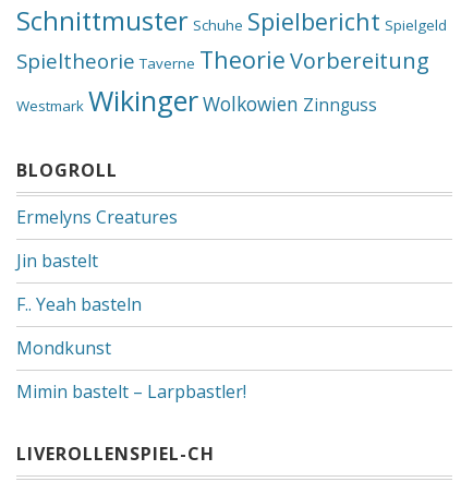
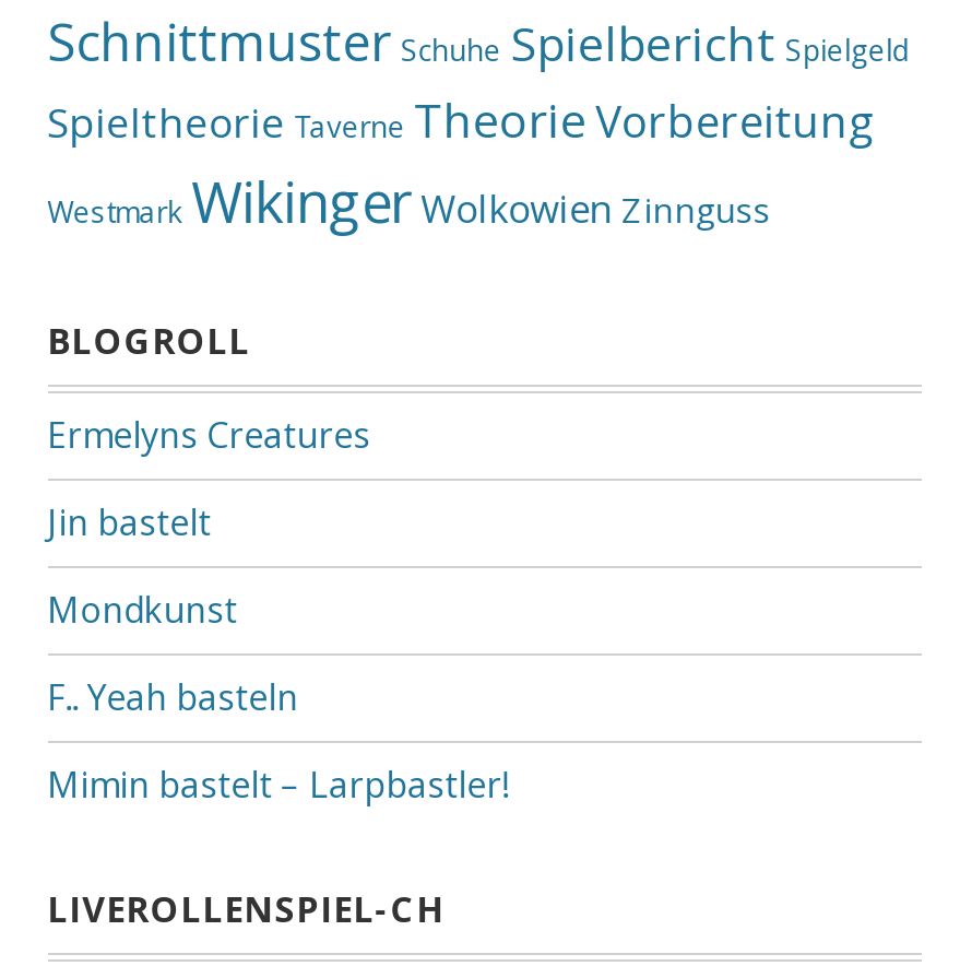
moved down: F.. Yeah basteln

moved up: Mondkunst
